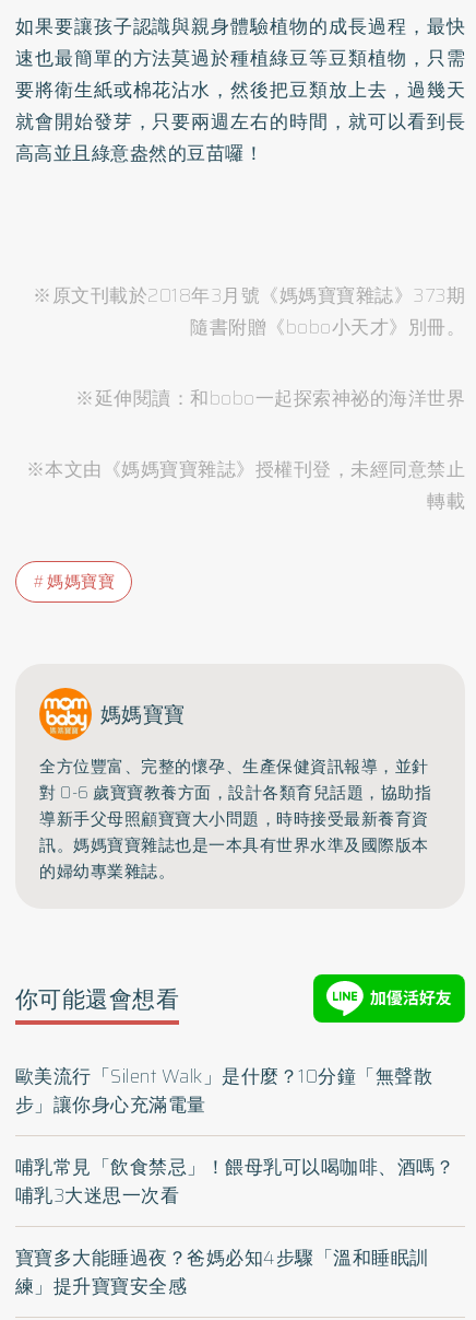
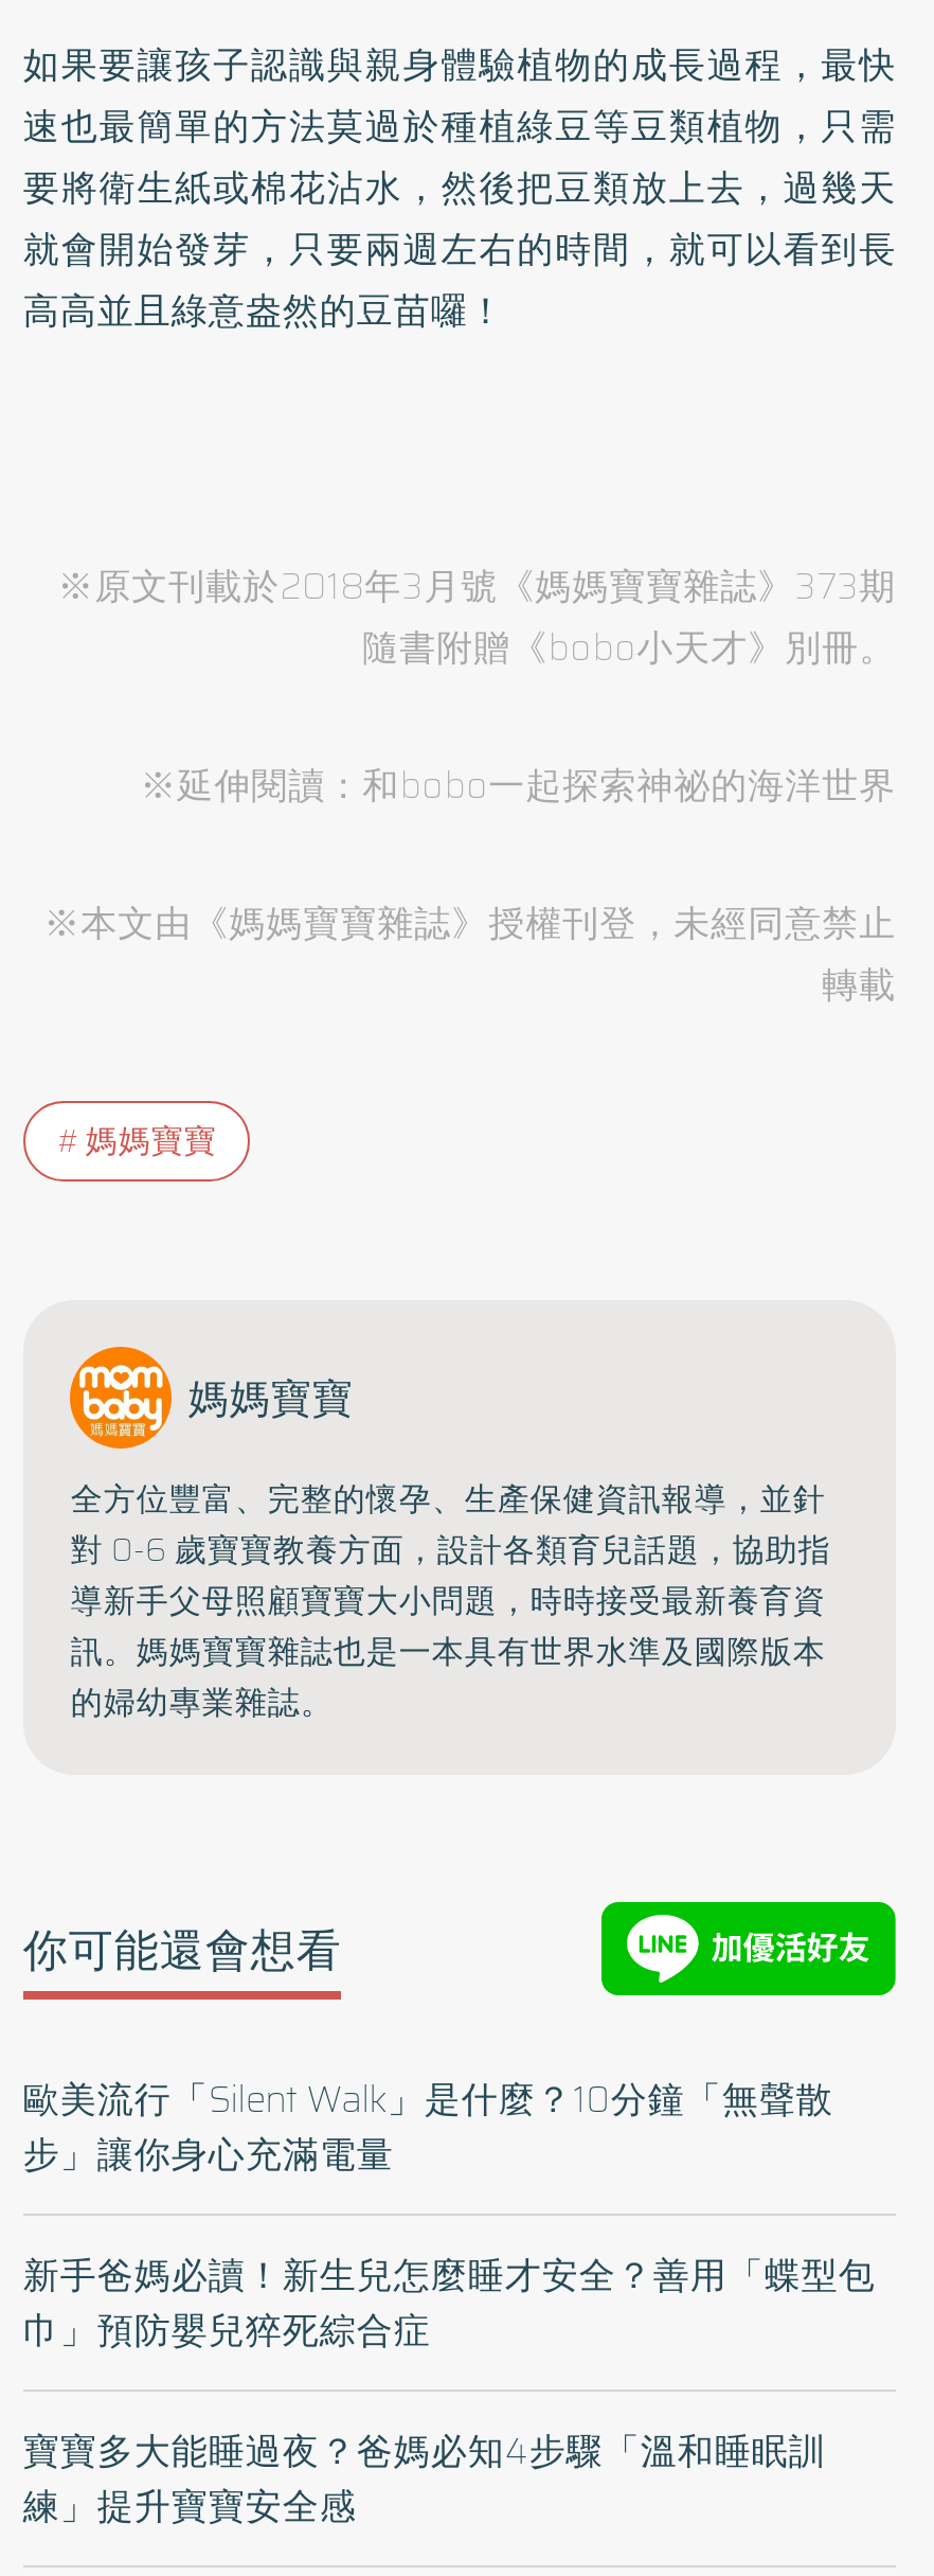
- 哺乳常見「飲食禁忌」！餵母乳可以喝咖啡、酒嗎？
- 哺乳3大迷思一次看
+ 新手爸媽必讀！新生兒怎麼睡才安全？善用「蝶型包
+ 巾」預防嬰兒猝死綜合症
